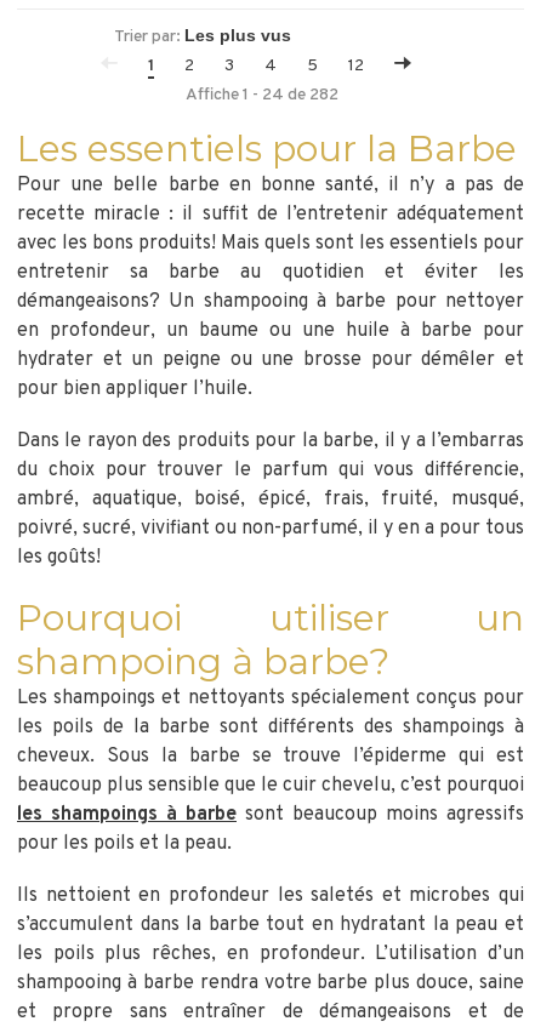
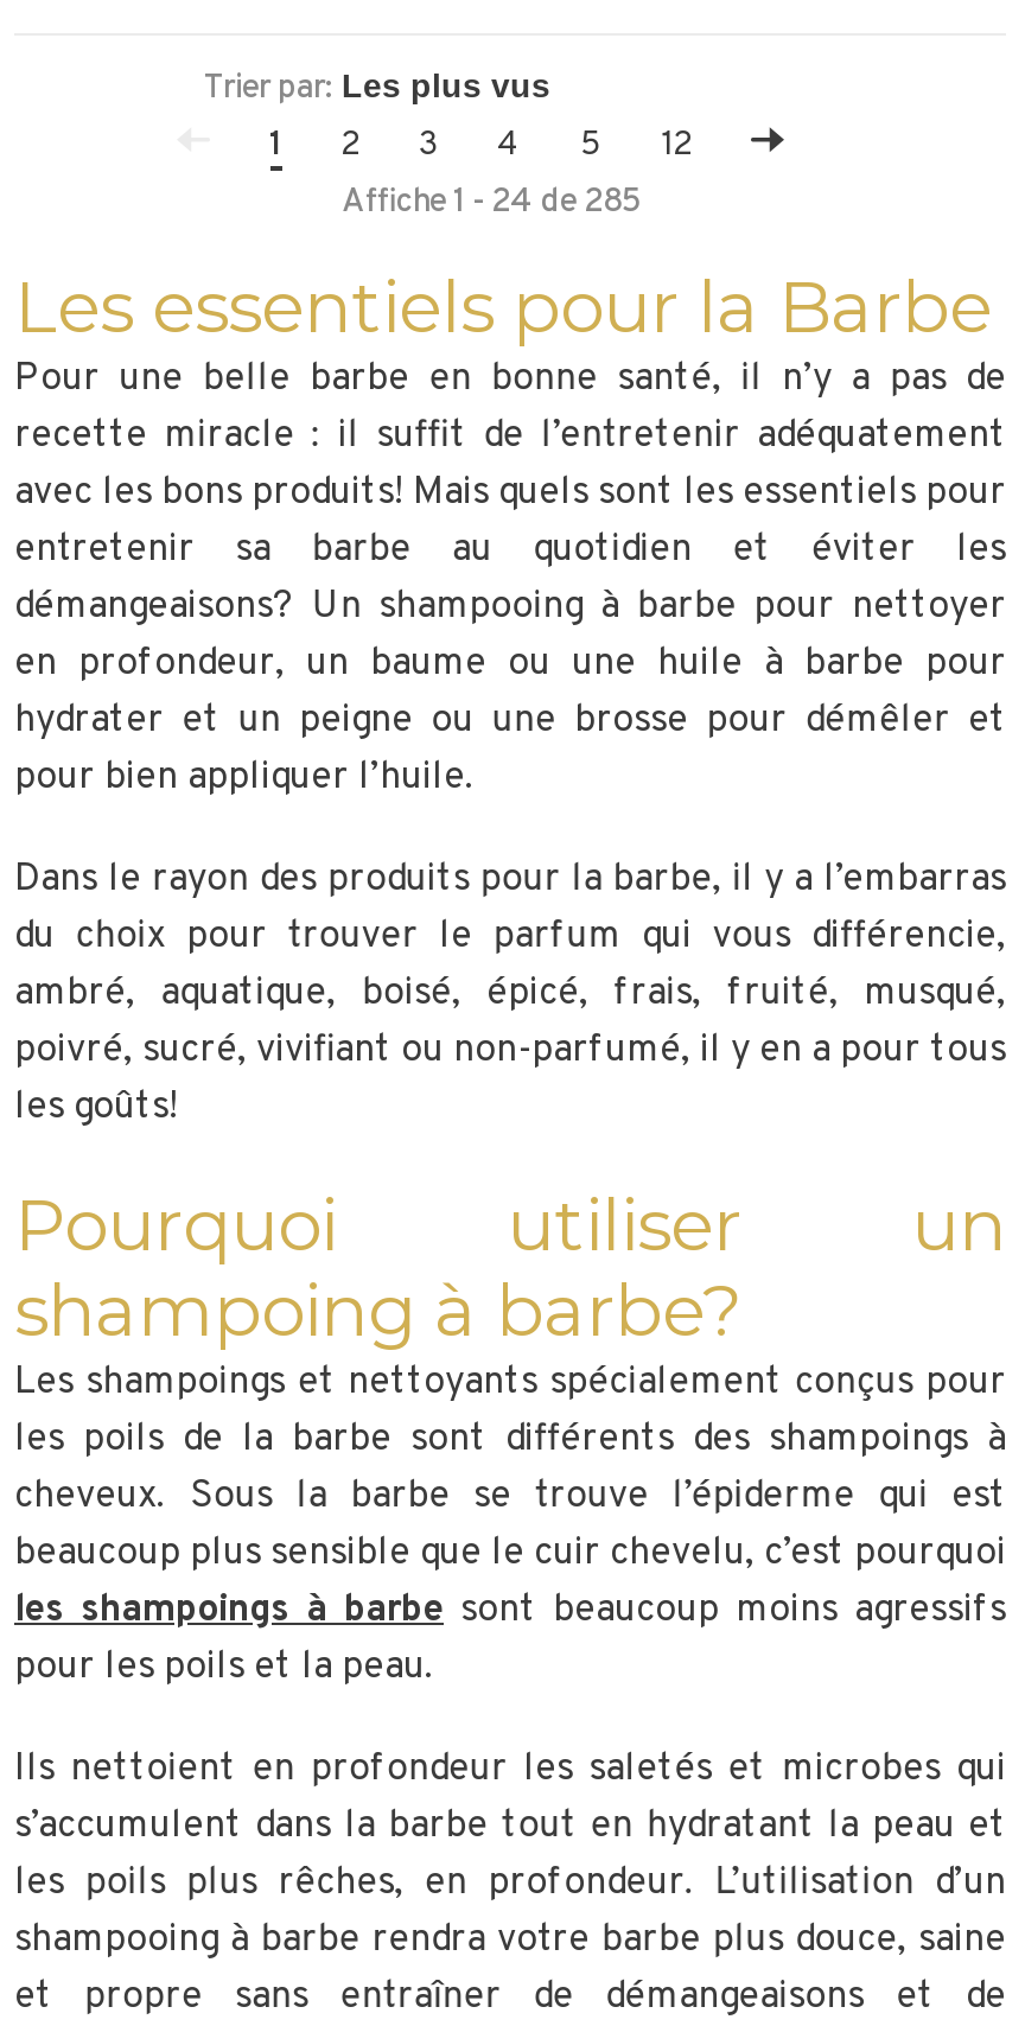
- Affiche 1 - 24 de 282
+ Affiche 1 - 24 de 285
